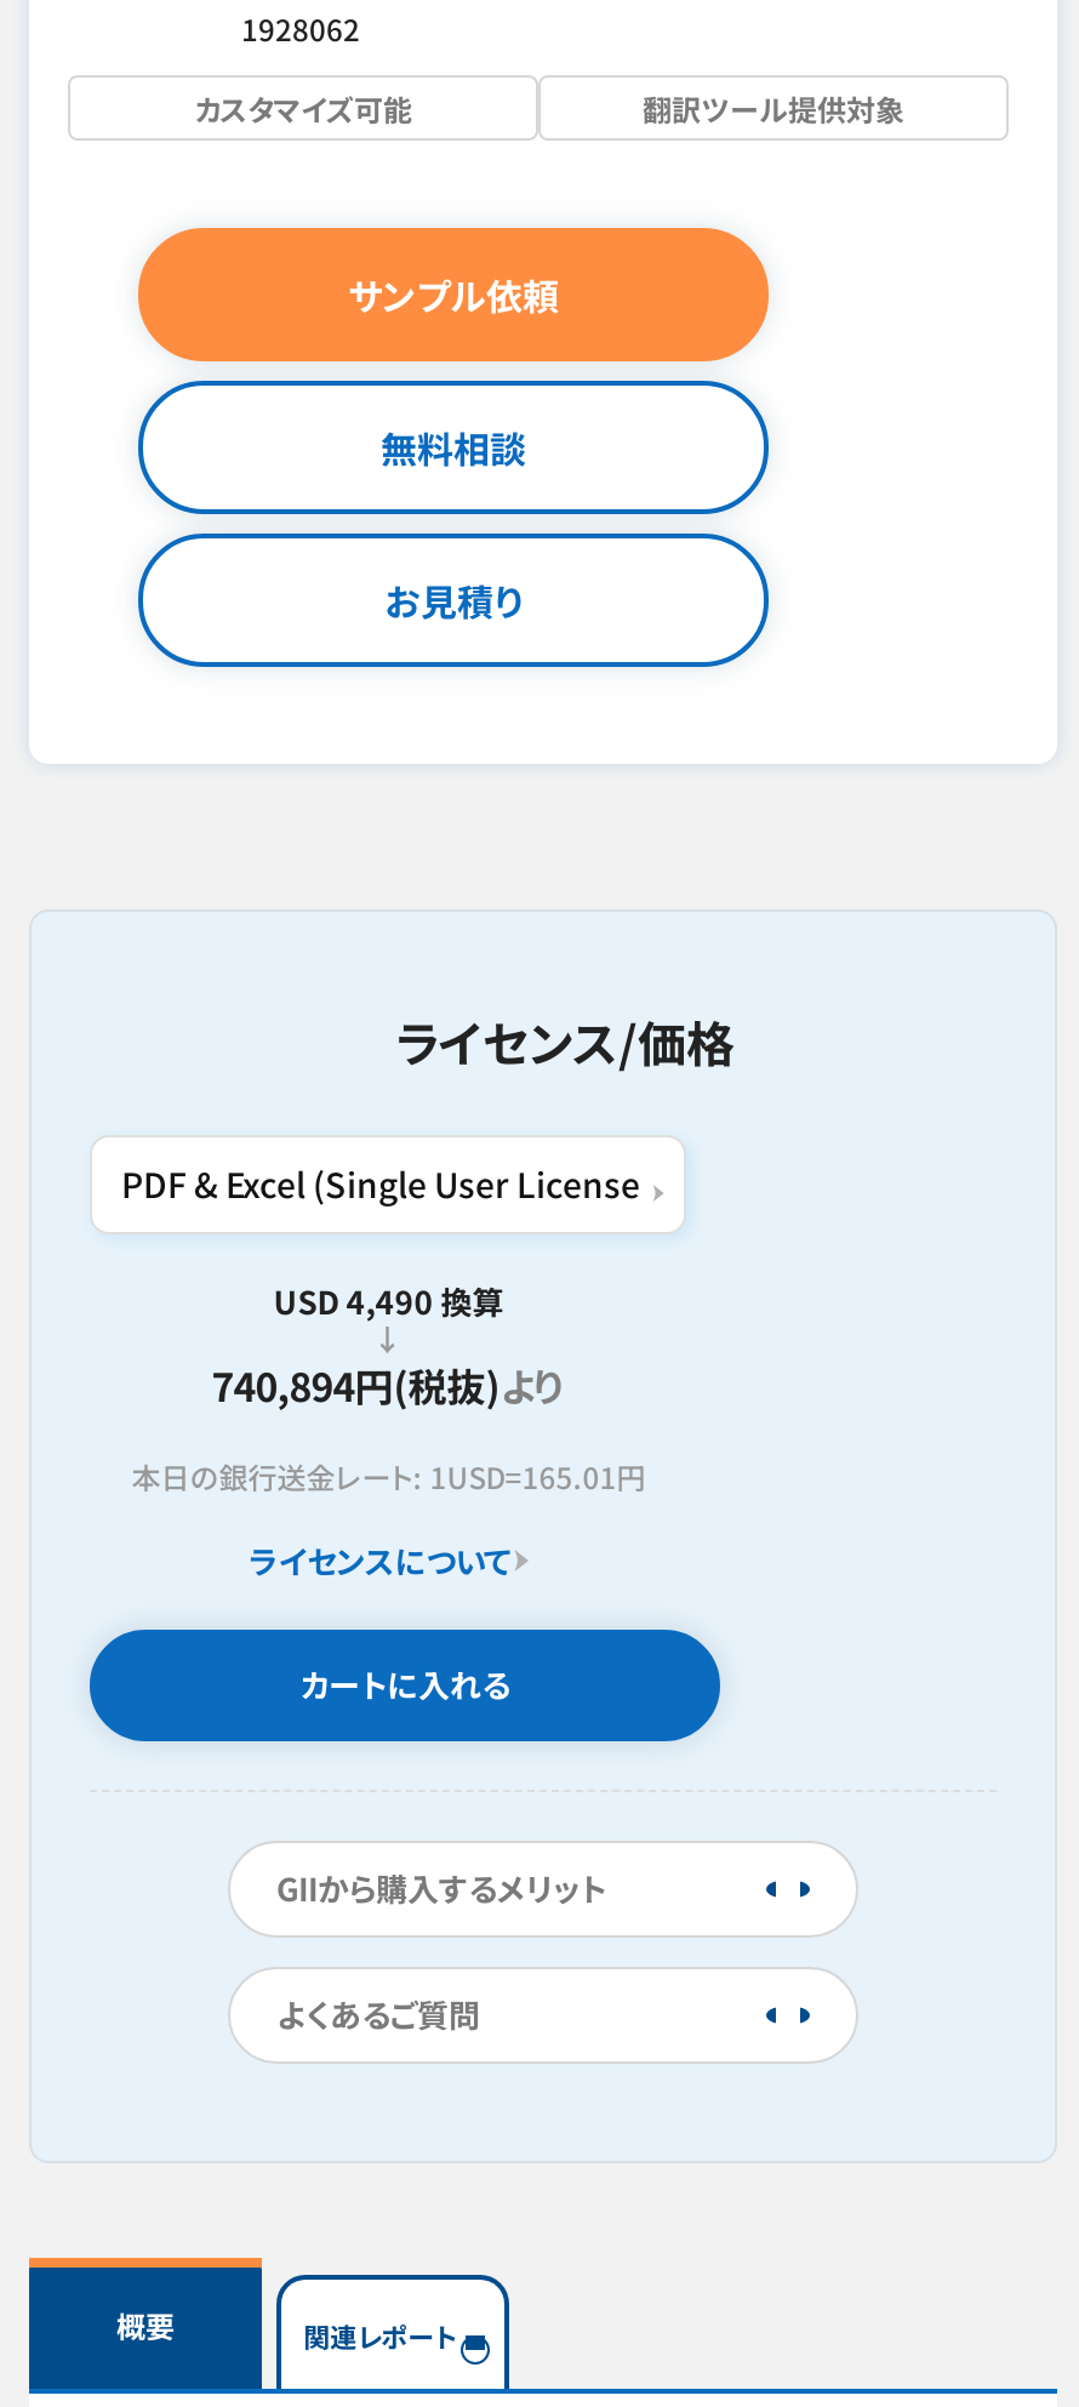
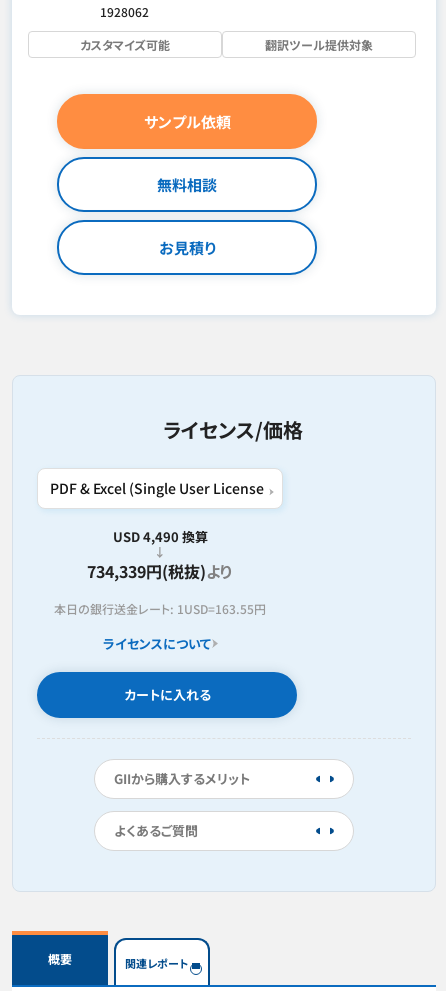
- 740,894円(税抜)より
+ 734,339円(税抜)より

- 本日の銀行送金レート: 1USD=165.01円
+ 本日の銀行送金レート: 1USD=163.55円
